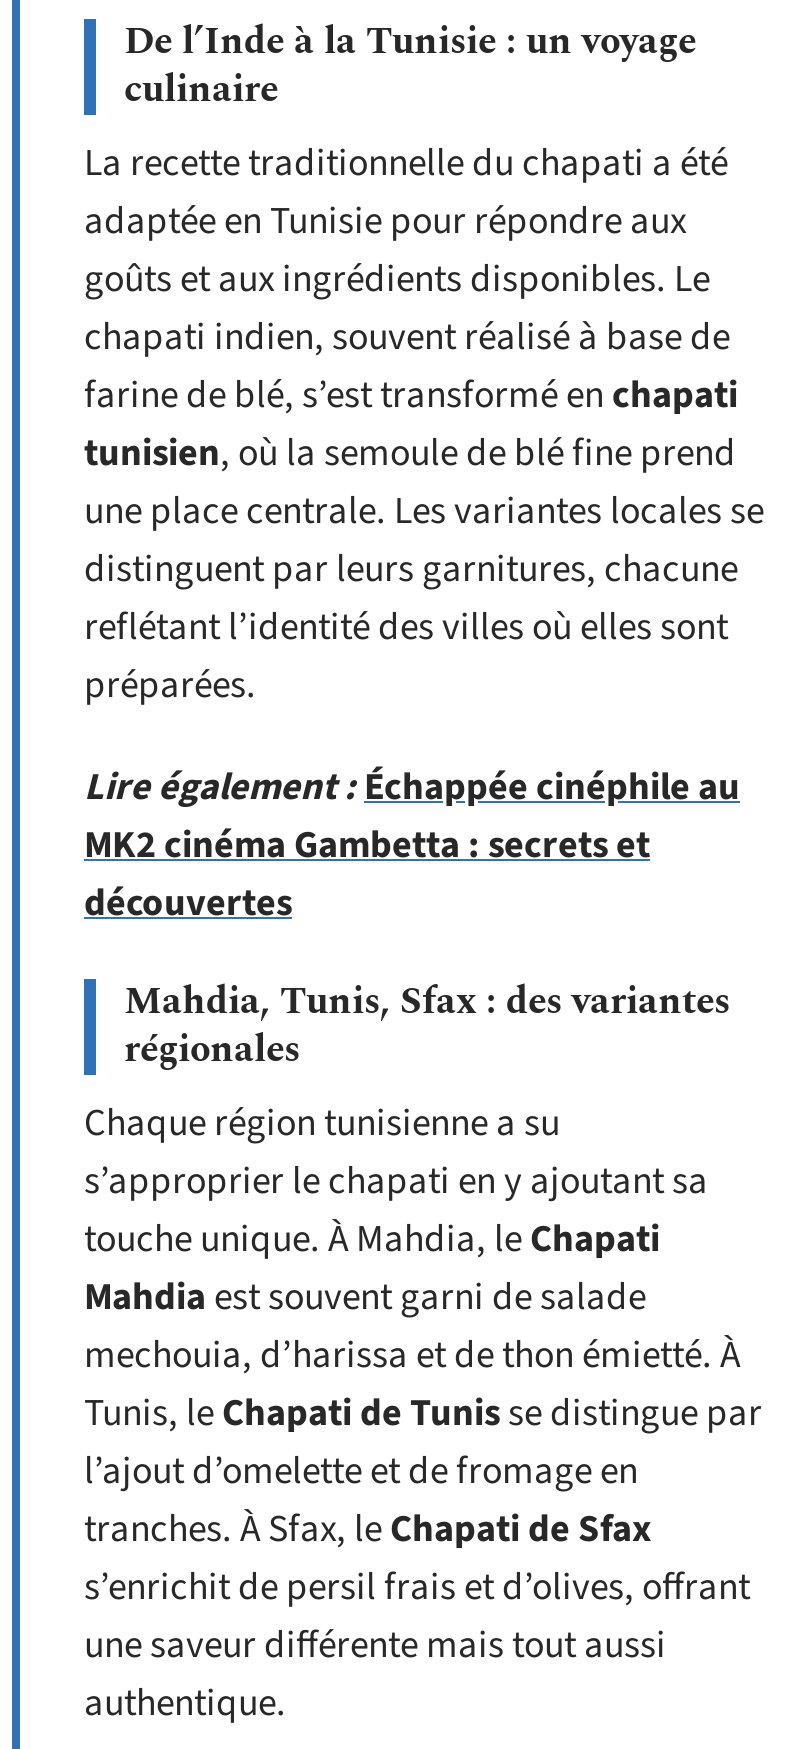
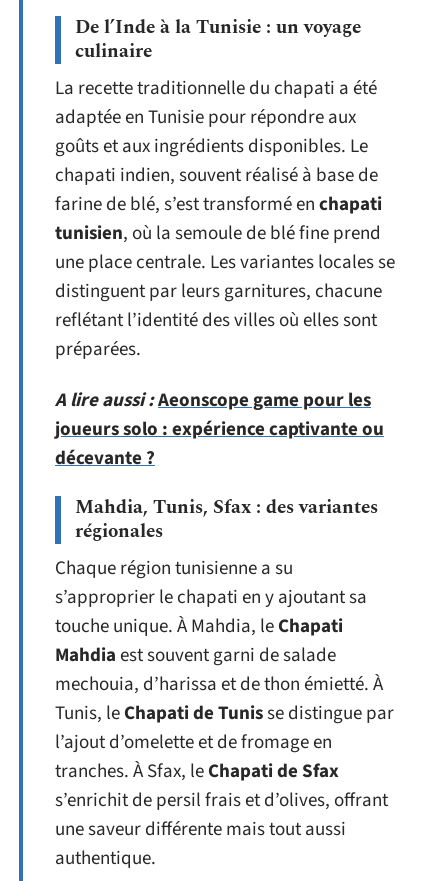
- Lire également : Échappée cinéphile au
- MK2 cinéma Gambetta : secrets et
- découvertes
+ A lire aussi : Aeonscope game pour les
+ joueurs solo : expérience captivante ou
+ décevante ?
